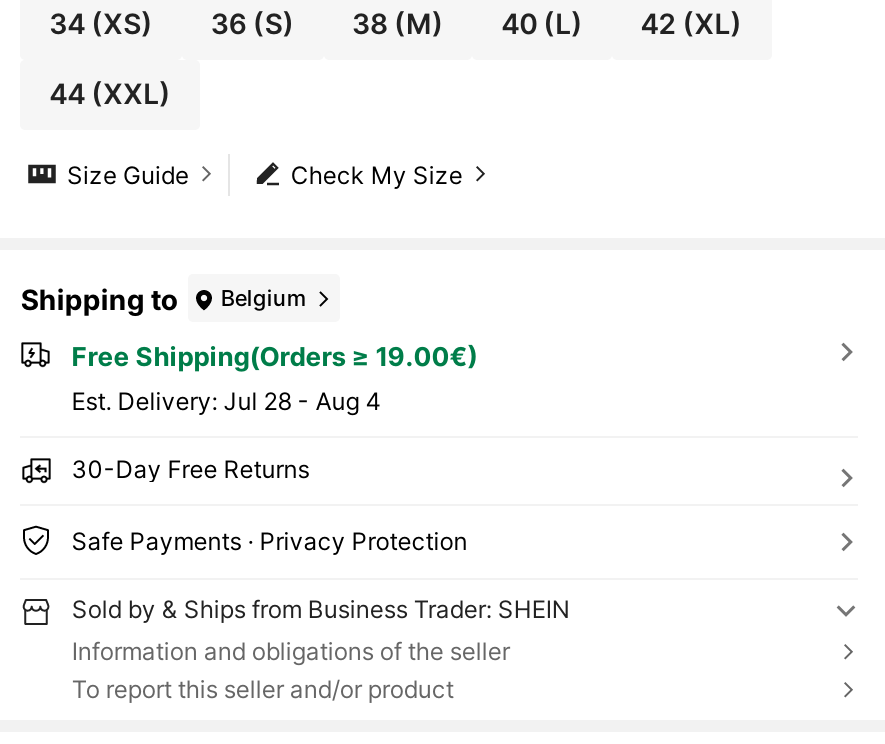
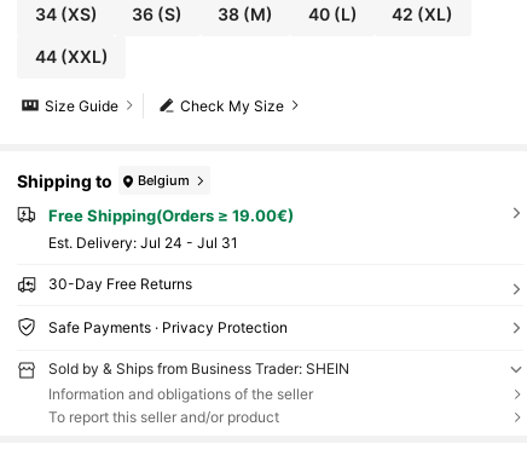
- Est. Delivery: Jul 28 - Aug 4
+ Est. Delivery: Jul 24 - Jul 31
